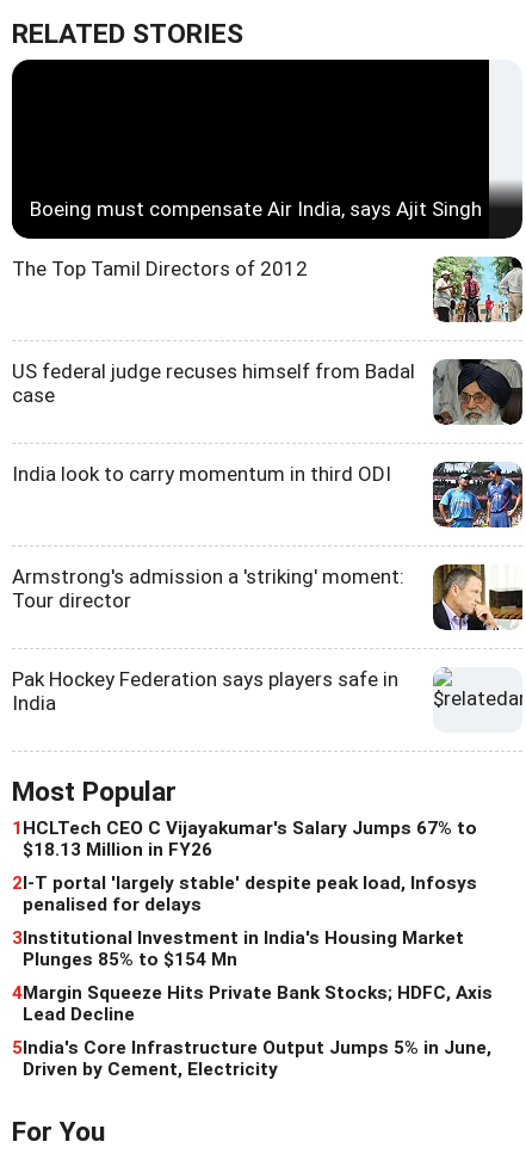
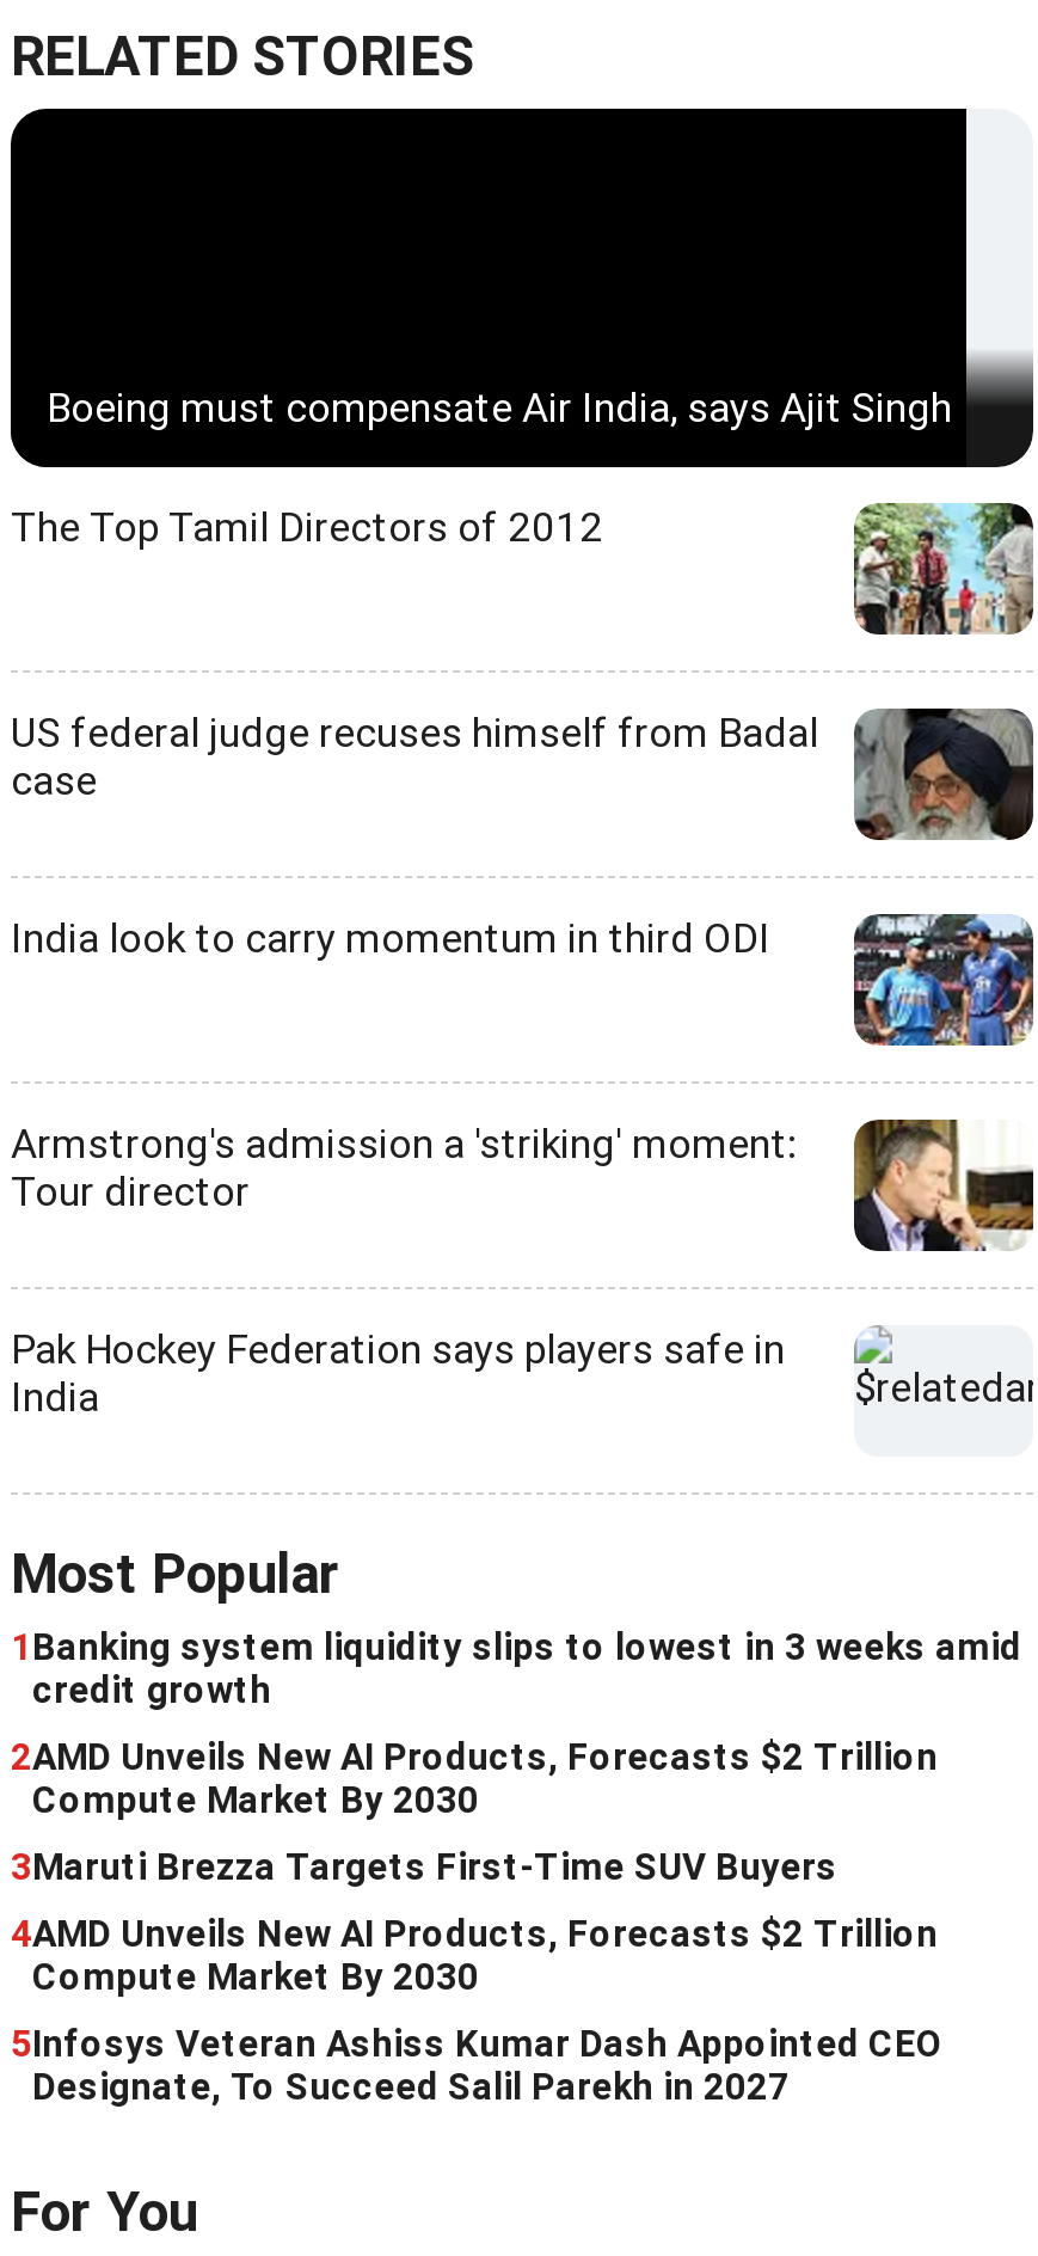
- 1 HCLTech CEO C Vijayakumar's Salary Jumps 67% to
- $18.13 Million in FY26
+ 1 Banking system liquidity slips to lowest in 3 weeks amid
+ credit growth

- 2I-T portal 'largely stable' despite peak load, Infosys
- penalised for delays
+ 2AMD Unveils New AI Products, Forecasts $2 Trillion
+ Compute Market By 2030

- 3Institutional Investment in India's Housing Market
- Plunges 85% to $154 Mn
+ 3Maruti Brezza Targets First-Time SUV Buyers

- 4Margin Squeeze Hits Private Bank Stocks; HDFC, Axis
- Lead Decline
+ 4AMD Unveils New AI Products, Forecasts $2 Trillion
+ Compute Market By 2030

- 5India's Core Infrastructure Output Jumps 5% in June,
- Driven by Cement, Electricity
+ 5Infosys Veteran Ashiss Kumar Dash Appointed CEO
+ Designate, To Succeed Salil Parekh in 2027
